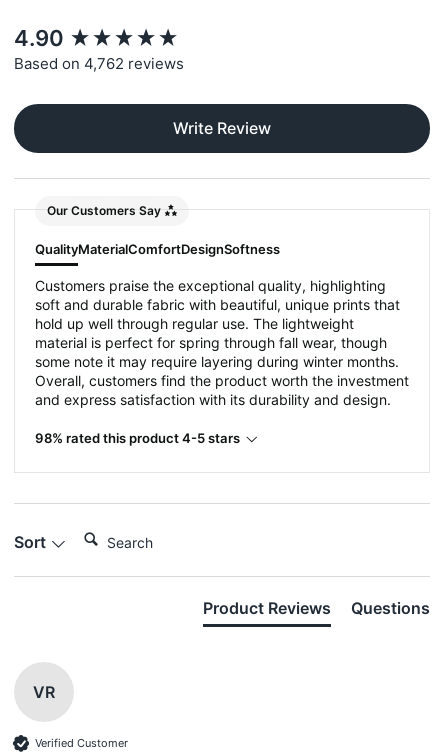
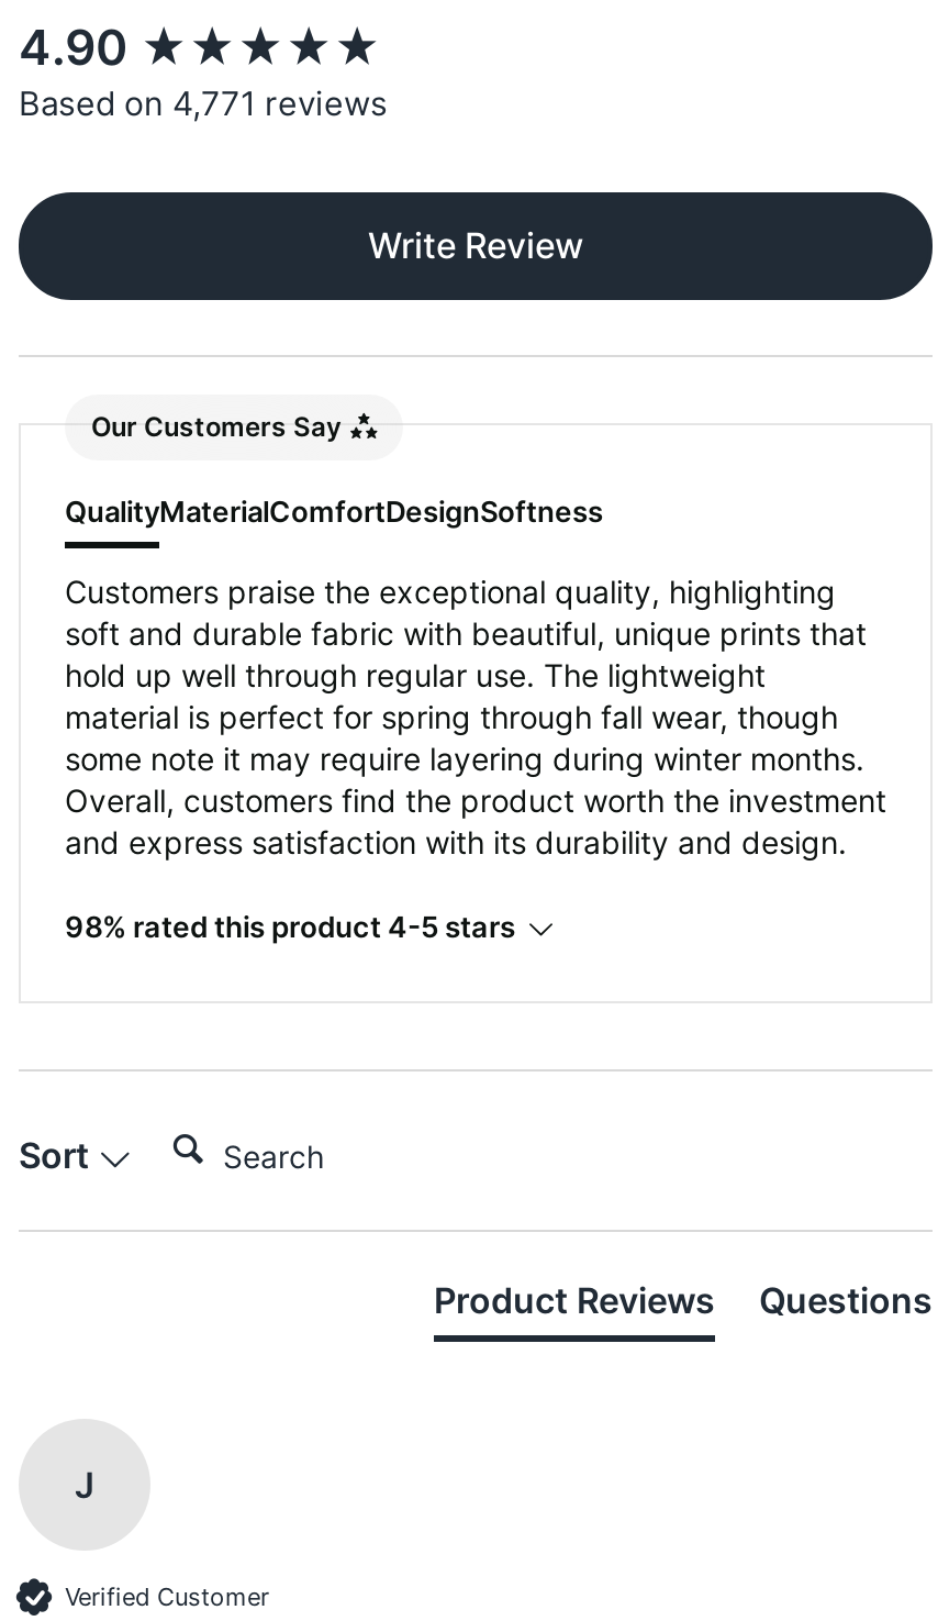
- Based on 4,762 reviews
+ Based on 4,771 reviews

- VR
+ J
